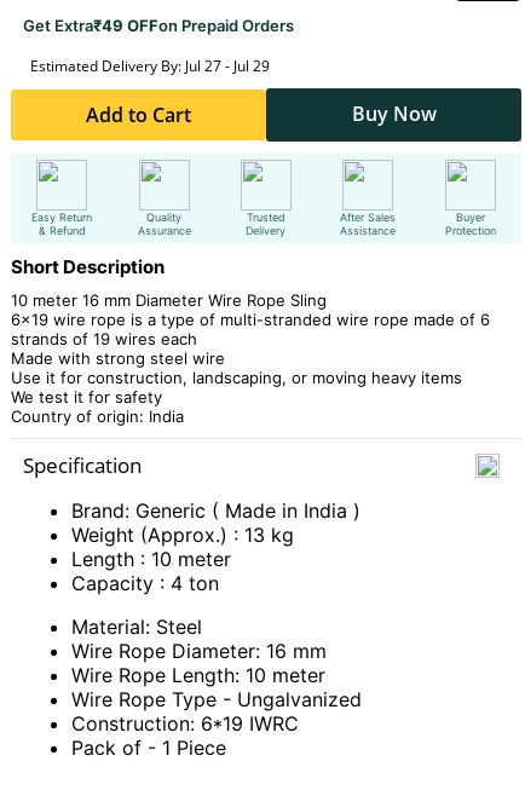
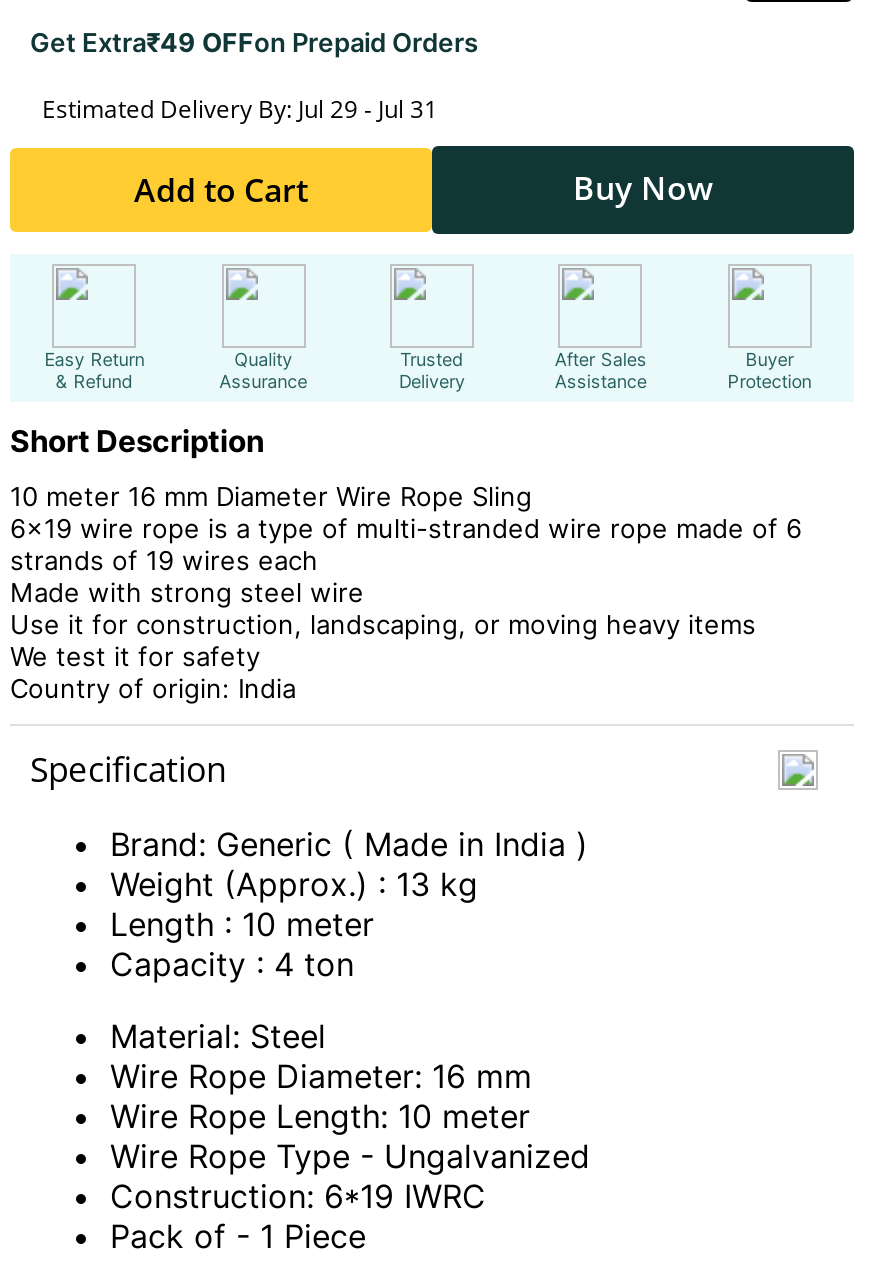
- Estimated Delivery By: Jul 27 - Jul 29
+ Estimated Delivery By: Jul 29 - Jul 31
